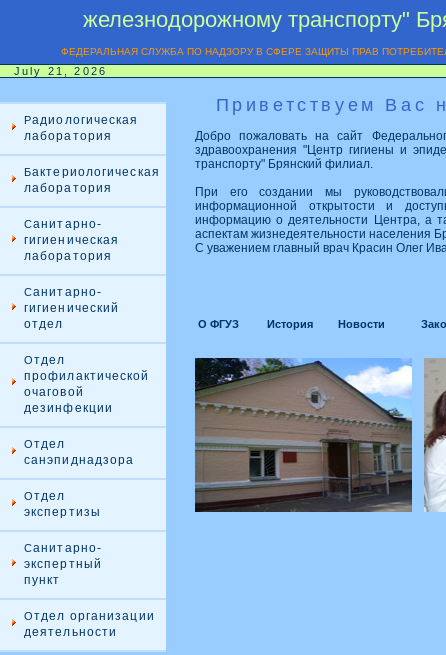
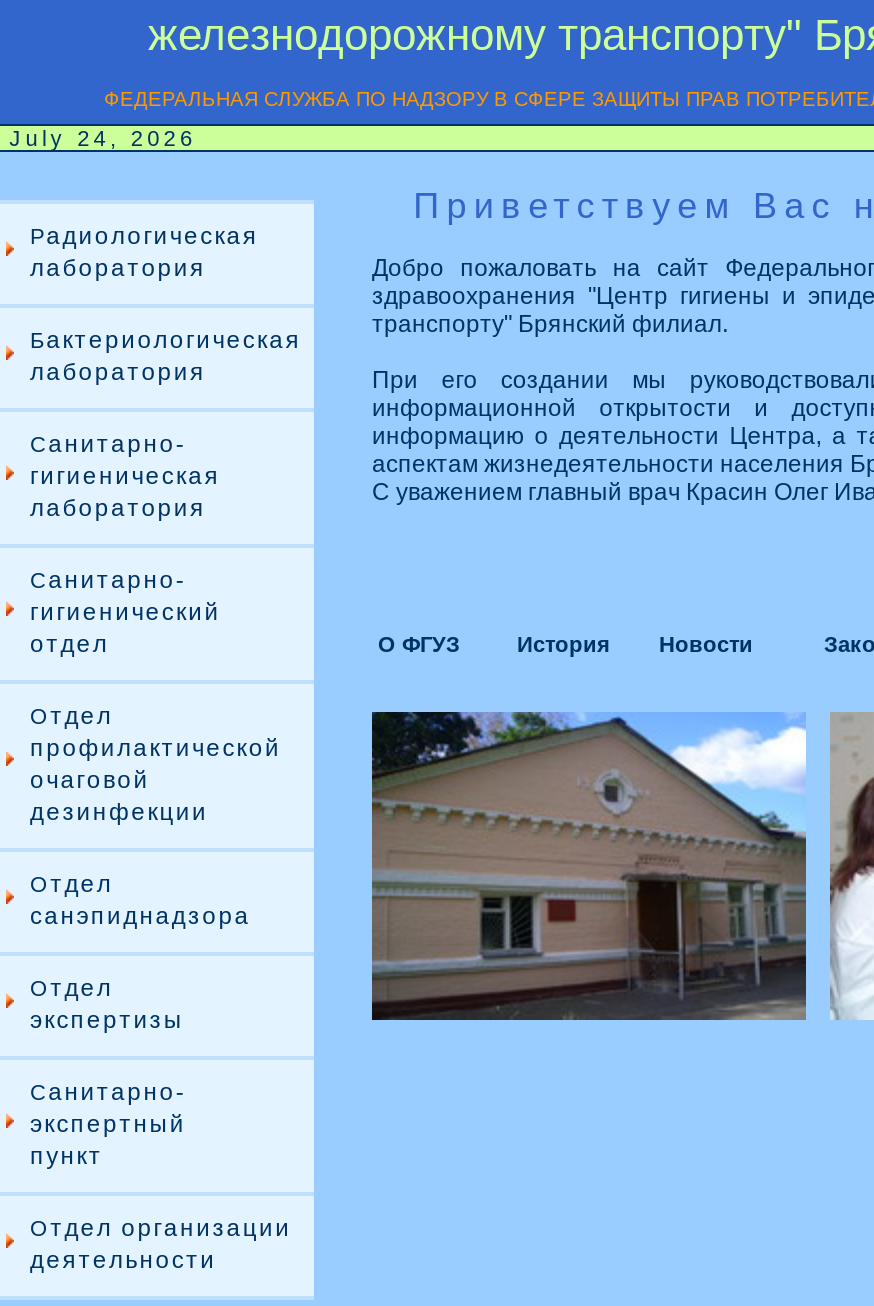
- July 21, 2026
+ July 24, 2026
